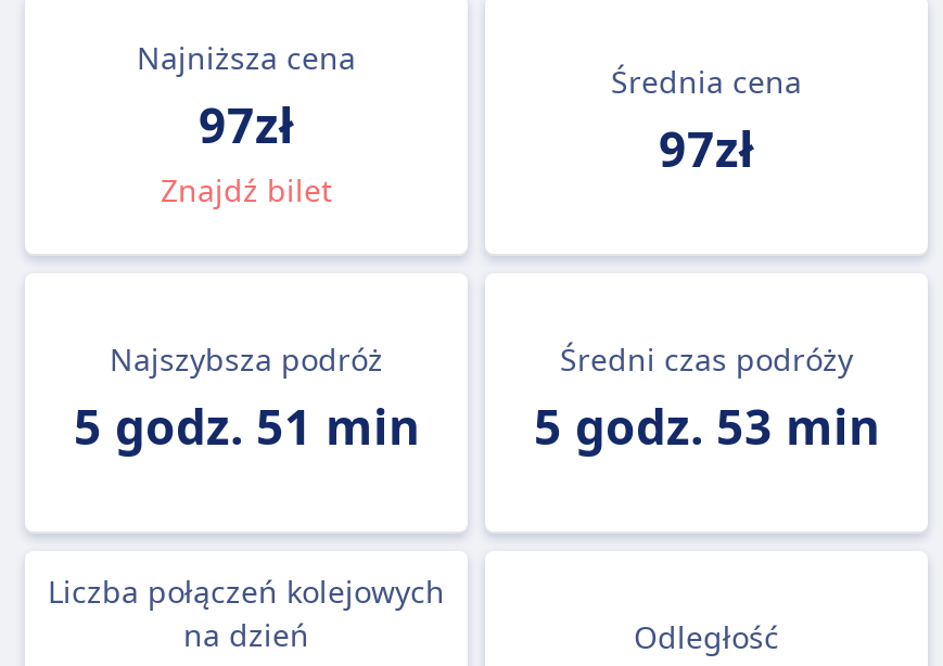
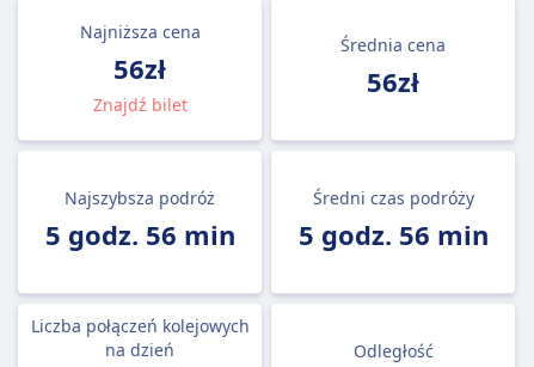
- 97zł
+ 56zł

- 97zł
+ 56zł

- 5 godz. 51 min
+ 5 godz. 56 min

- 5 godz. 53 min
+ 5 godz. 56 min
